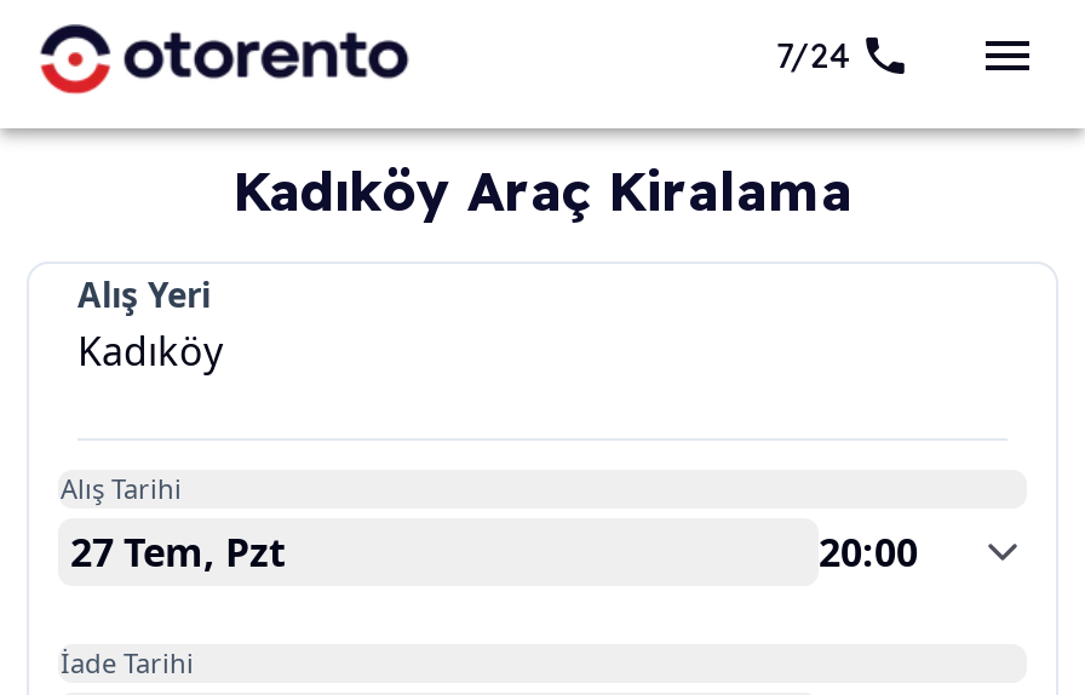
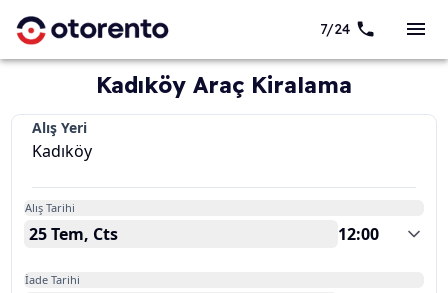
- 27 Tem, Pzt
+ 25 Tem, Cts

- 20:00
+ 12:00
